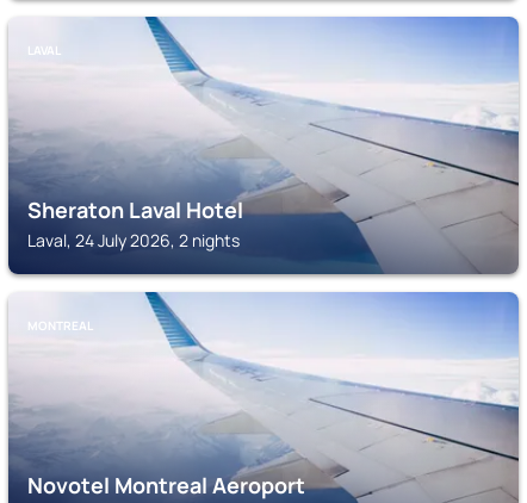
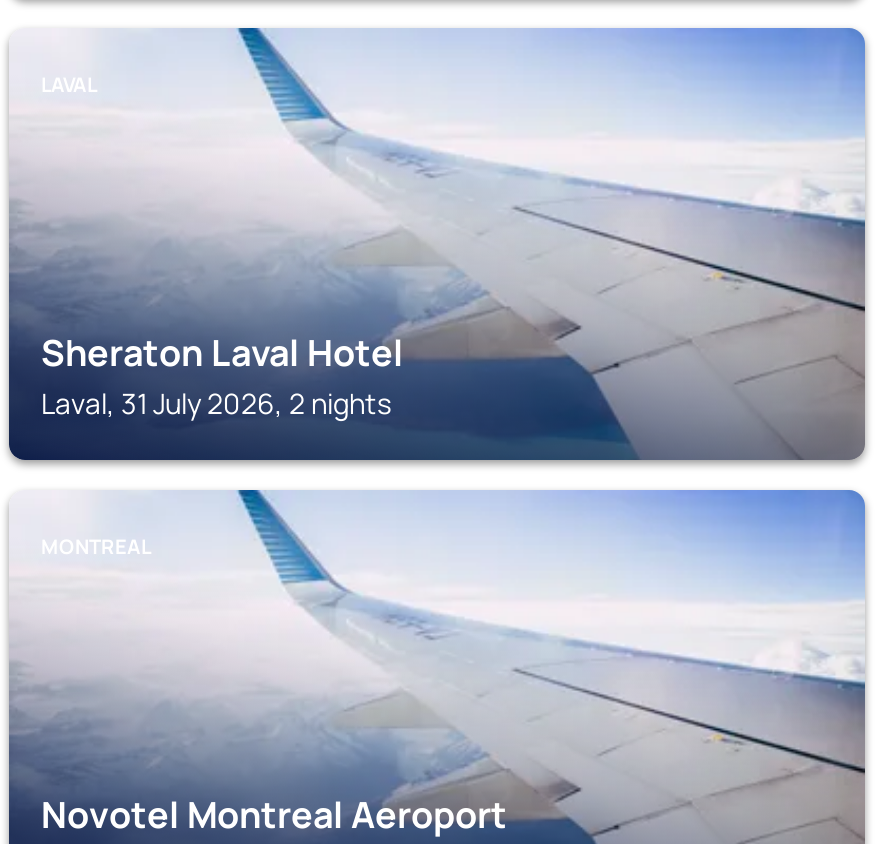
- Laval, 24 July 2026, 2 nights
+ Laval, 31 July 2026, 2 nights
